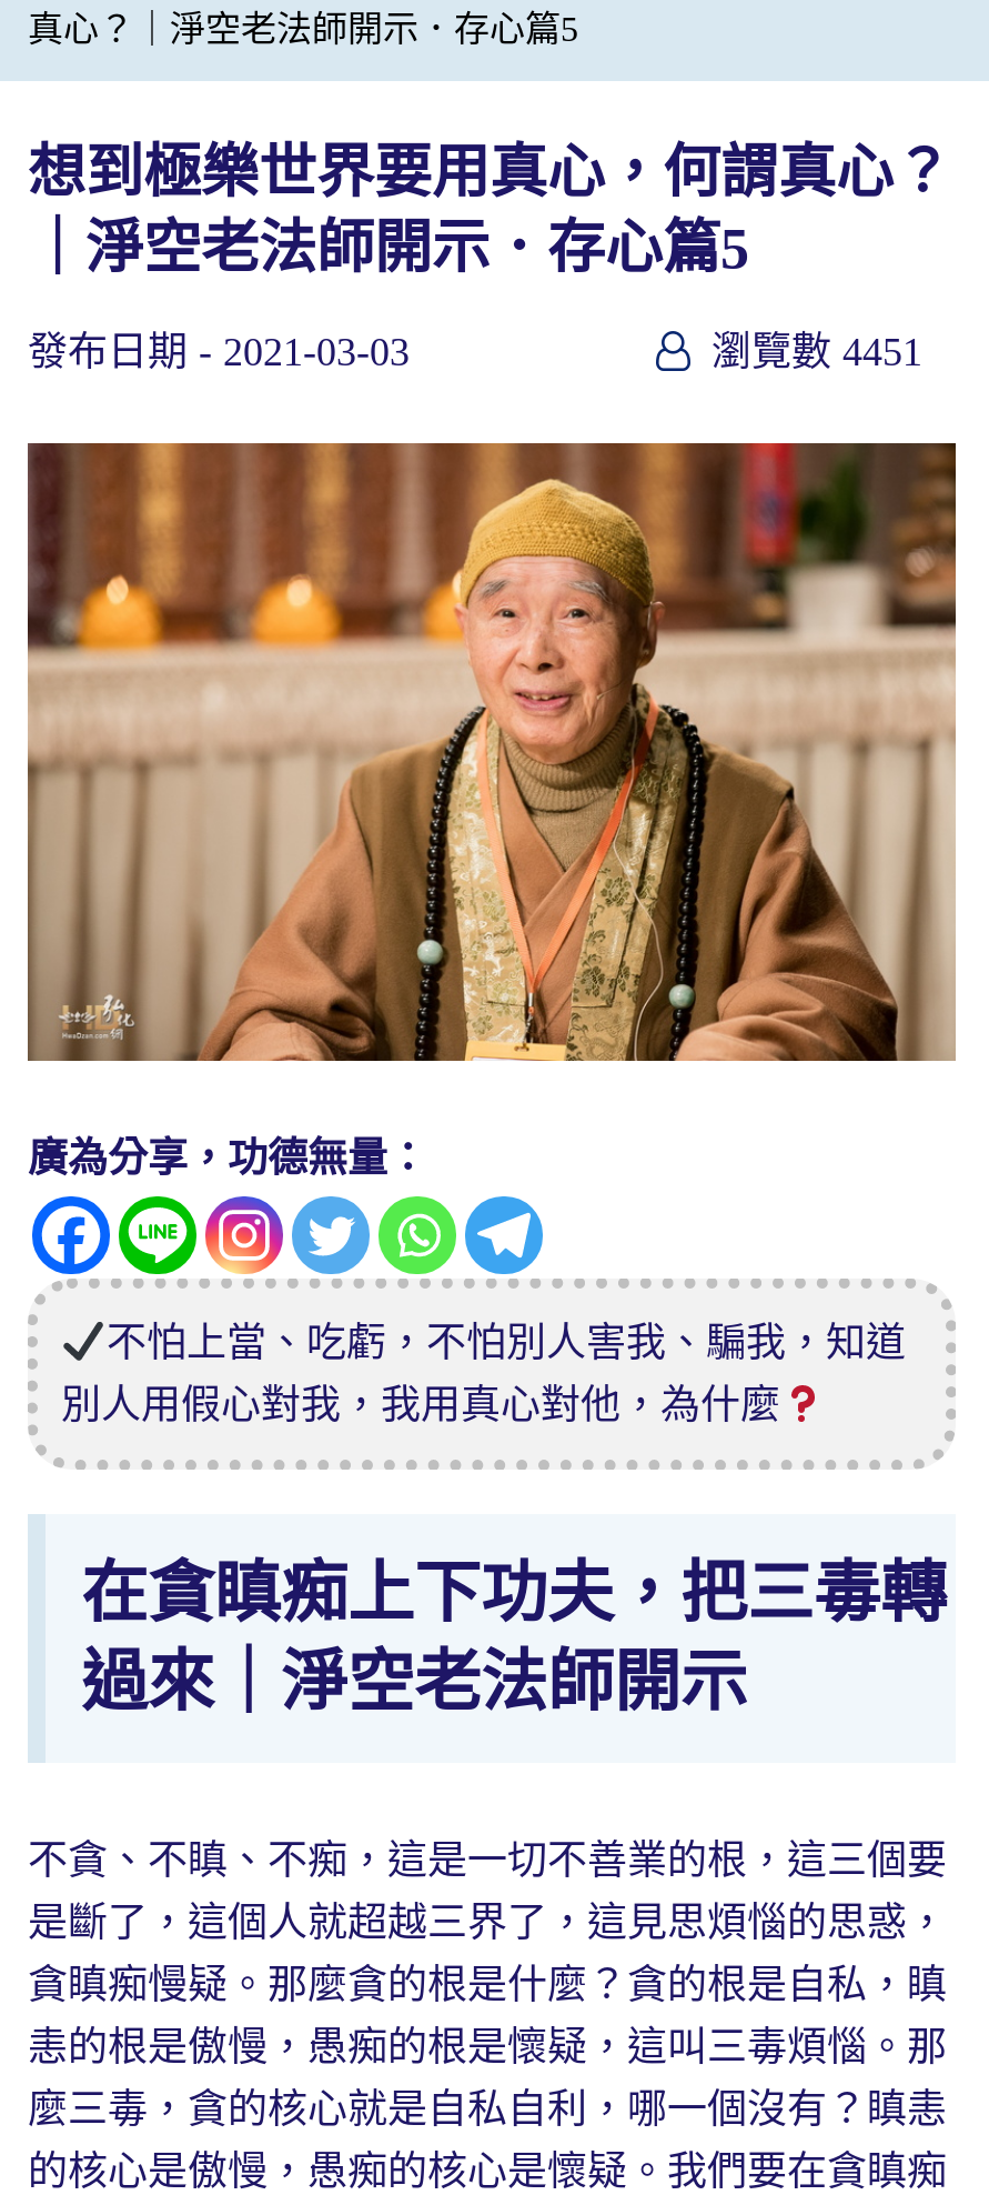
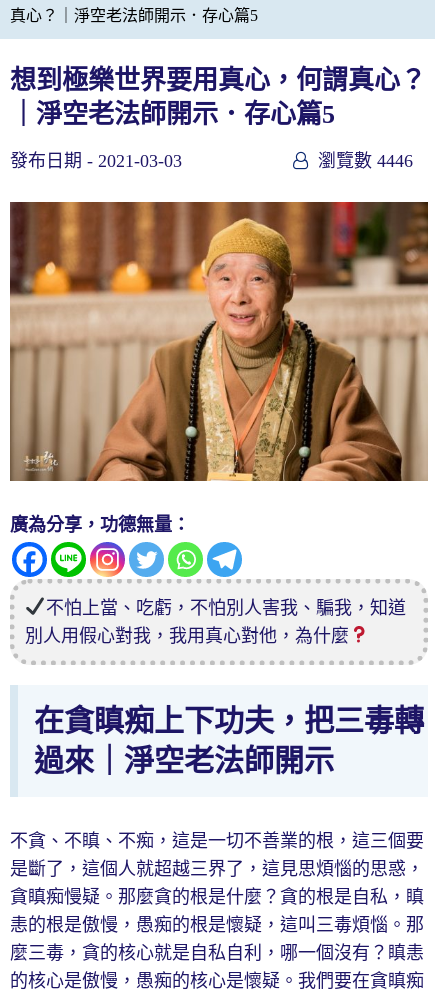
- 瀏覽數 4451
+ 瀏覽數 4446
